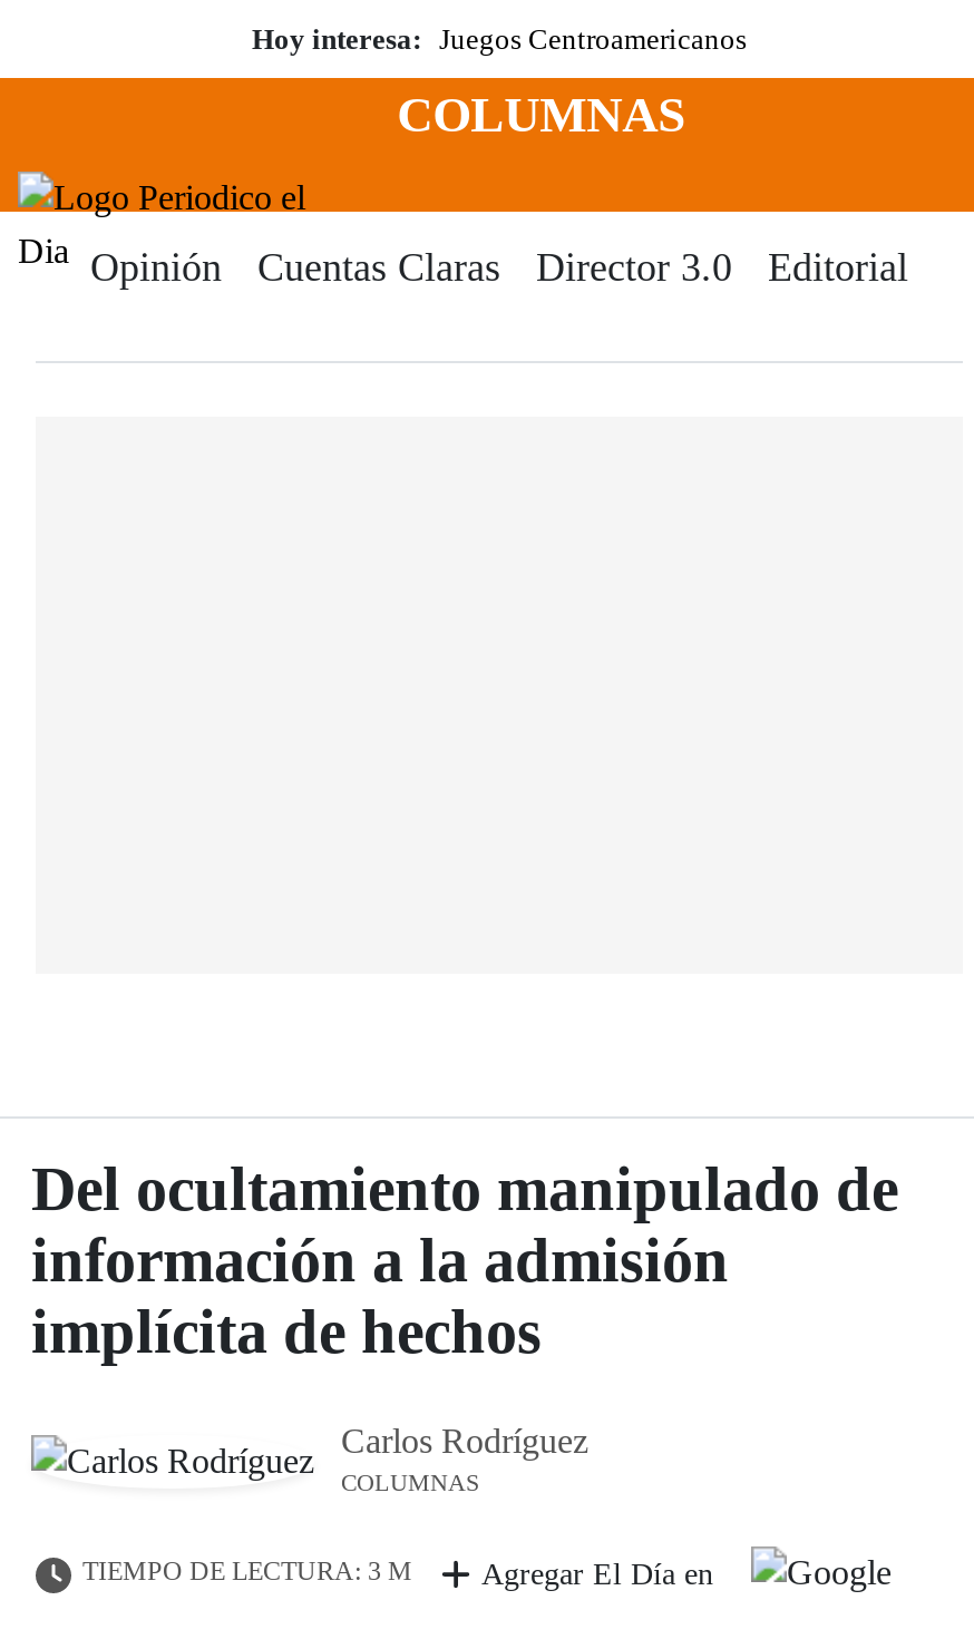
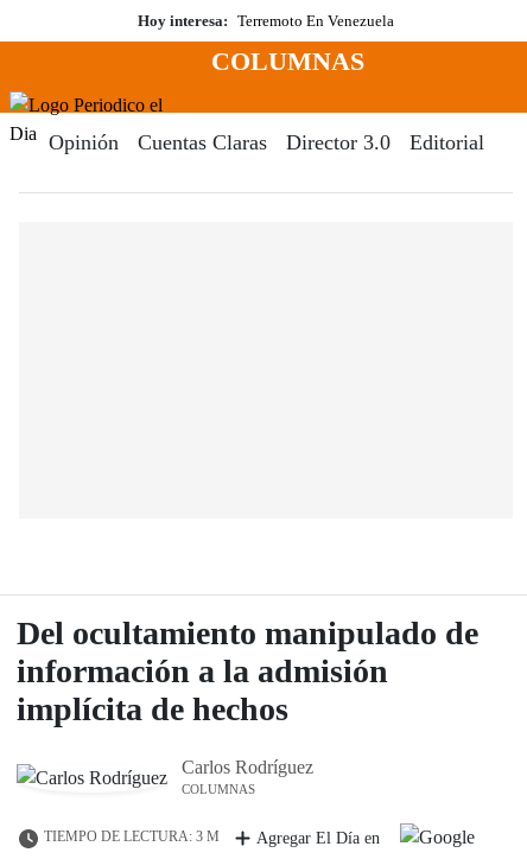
- Hoy interesa: Juegos Centroamericanos
+ Hoy interesa: Terremoto En Venezuela
